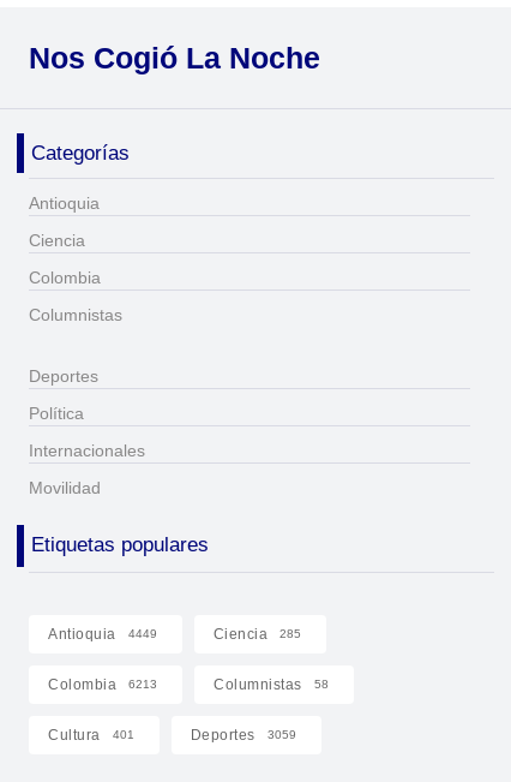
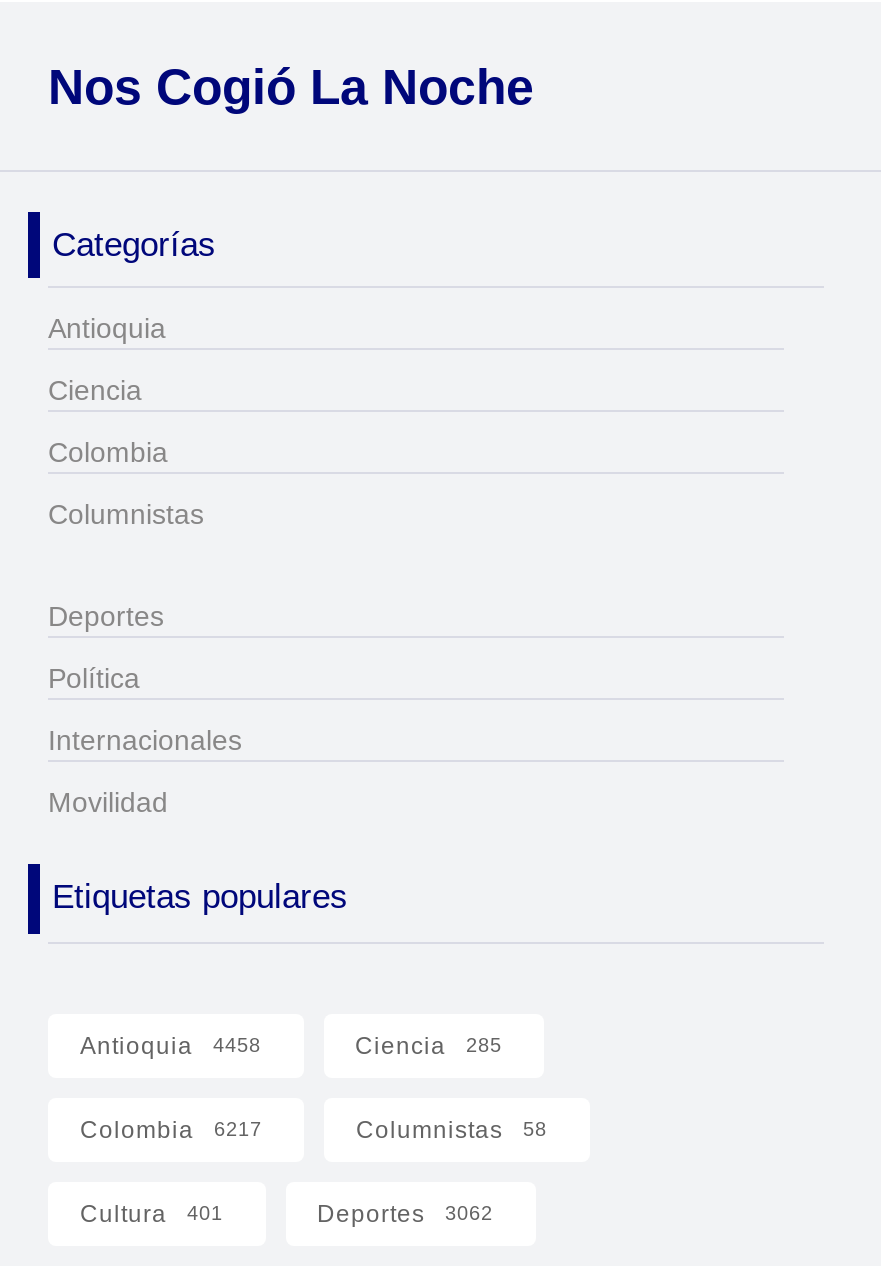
- Antioquia 4449
+ Antioquia 4458

- Colombia 6213
+ Colombia 6217

- Deportes 3059
+ Deportes 3062
